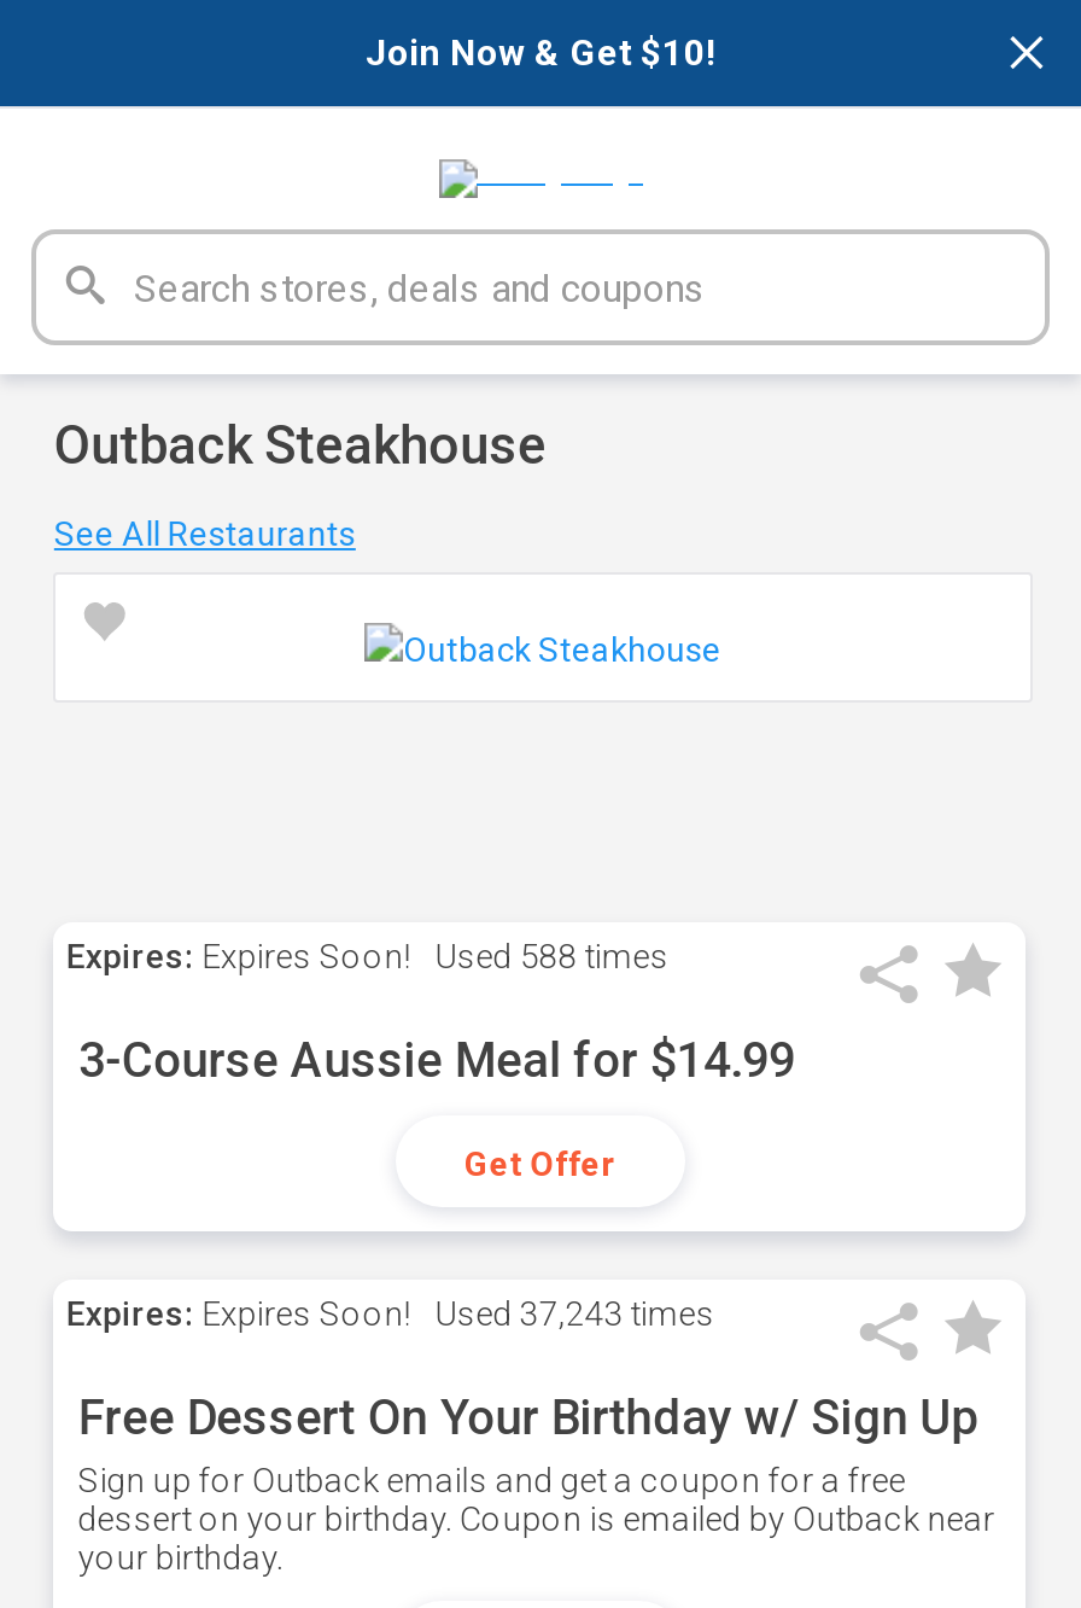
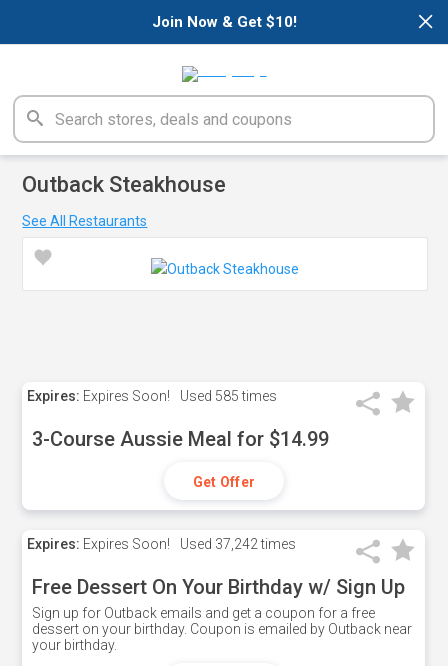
- Expires: Expires Soon! Used 588 times
+ Expires: Expires Soon! Used 585 times

- Expires: Expires Soon! Used 37,243 times
+ Expires: Expires Soon! Used 37,242 times
